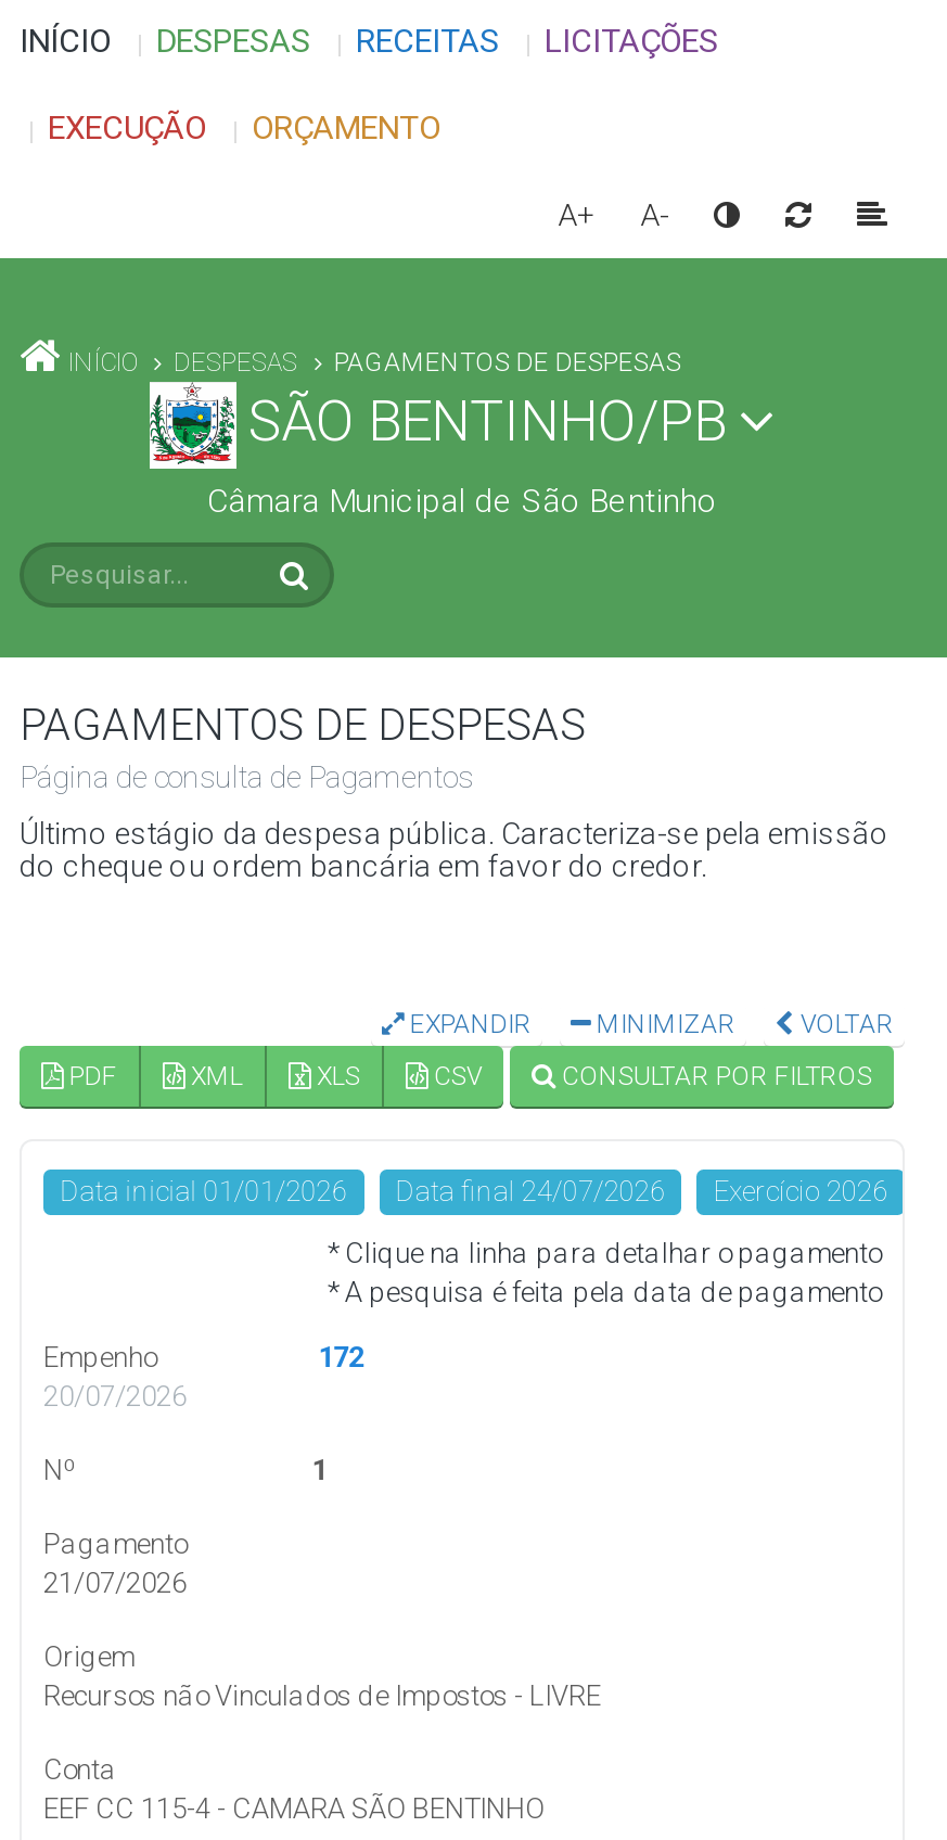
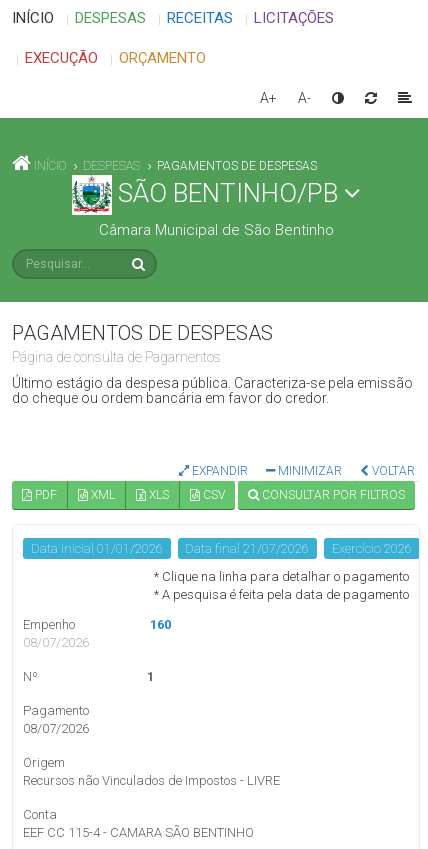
- Data inicial 01/01/2026 Data final 24/07/2026 Exercício 2026
+ Data inicial 01/01/2026 Data final 21/07/2026 Exercício 2026

- 172
+ 160

- 20/07/2026
+ 08/07/2026

- 21/07/2026
+ 08/07/2026
